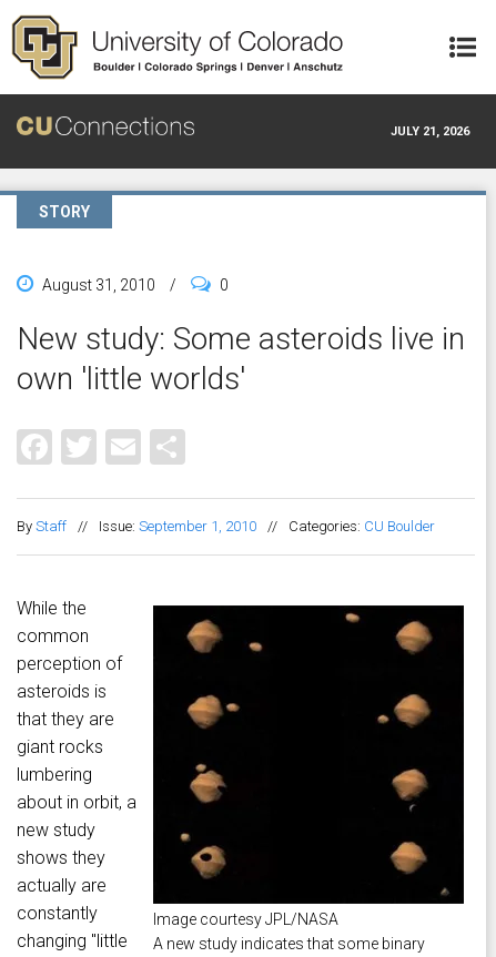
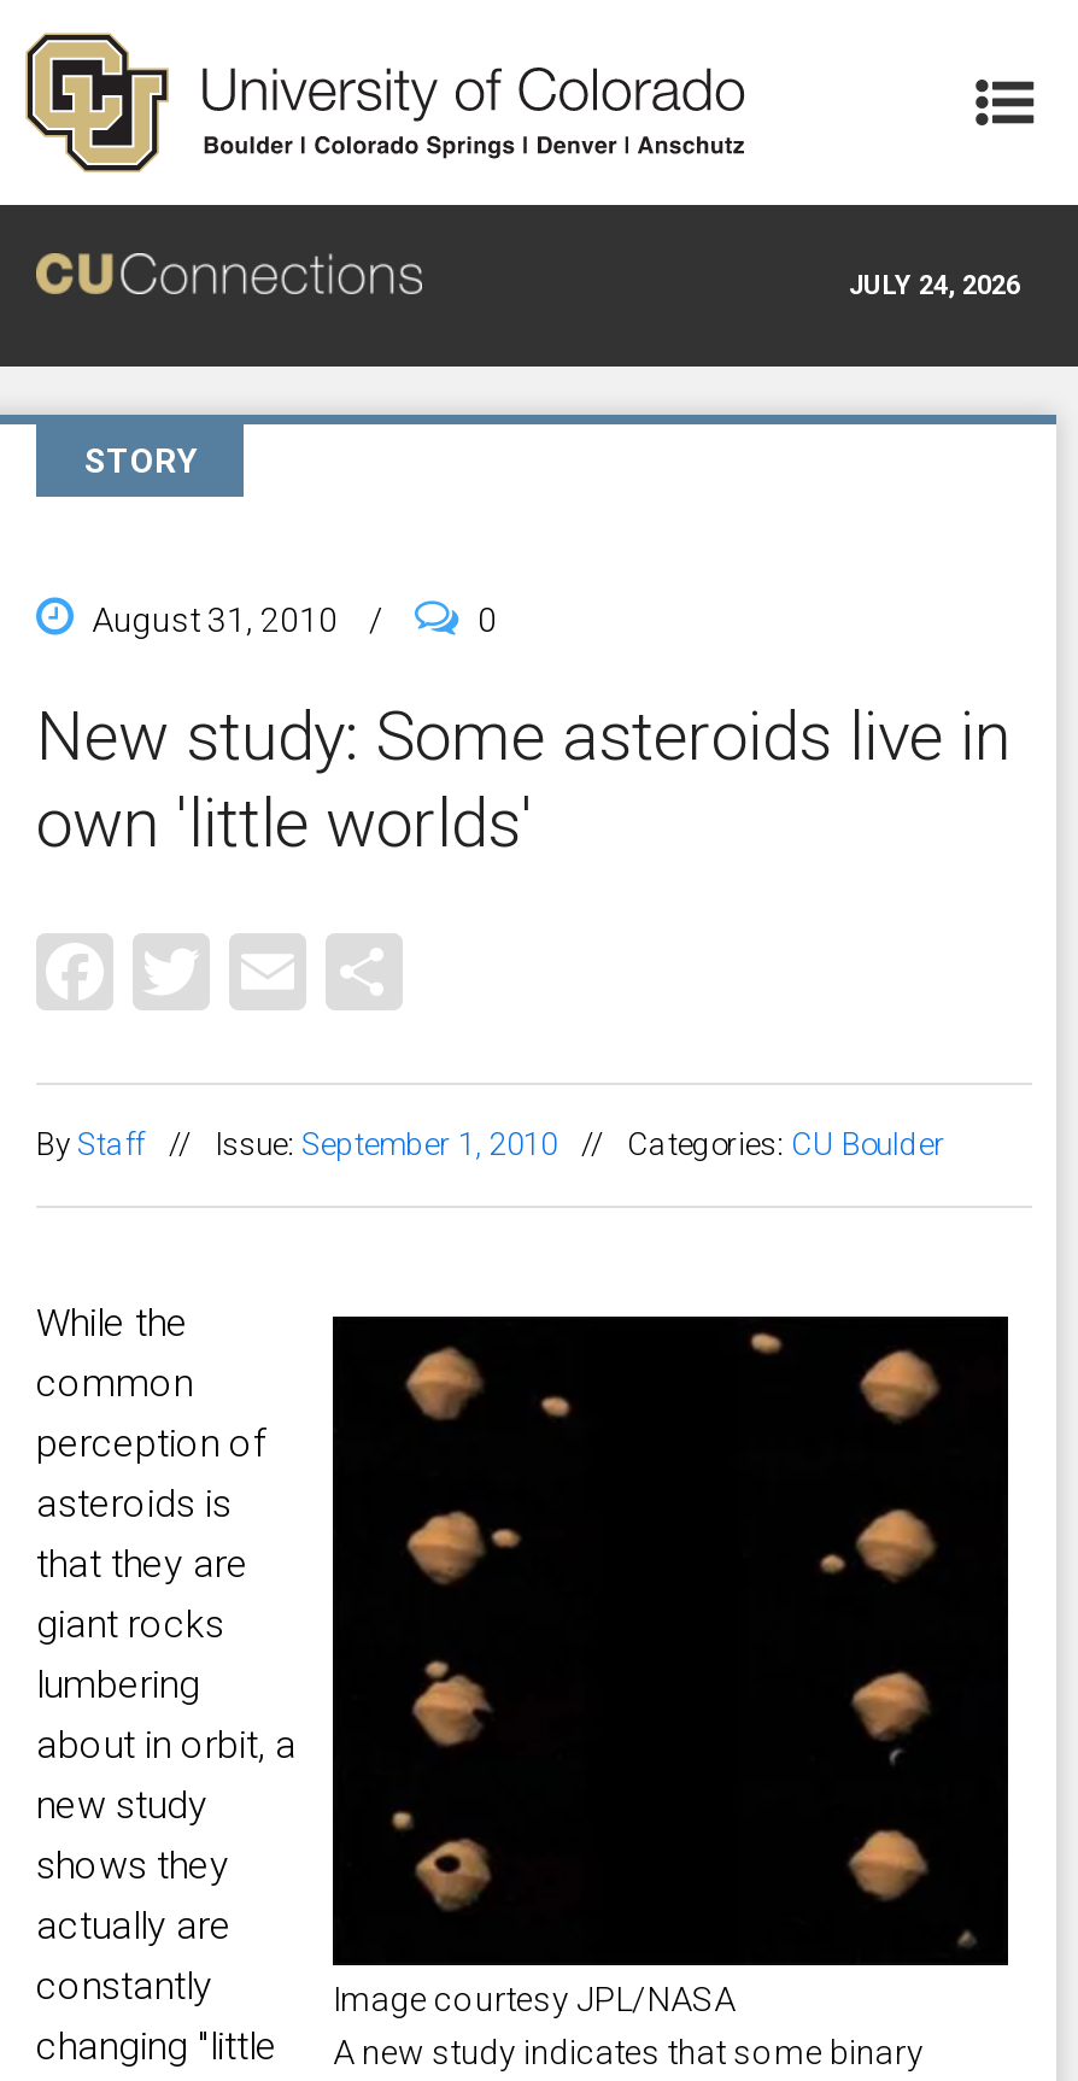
- JULY 21, 2026
+ JULY 24, 2026
